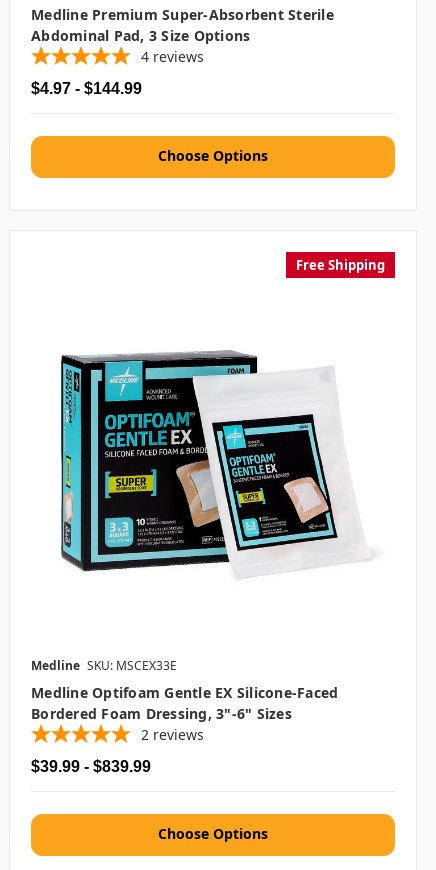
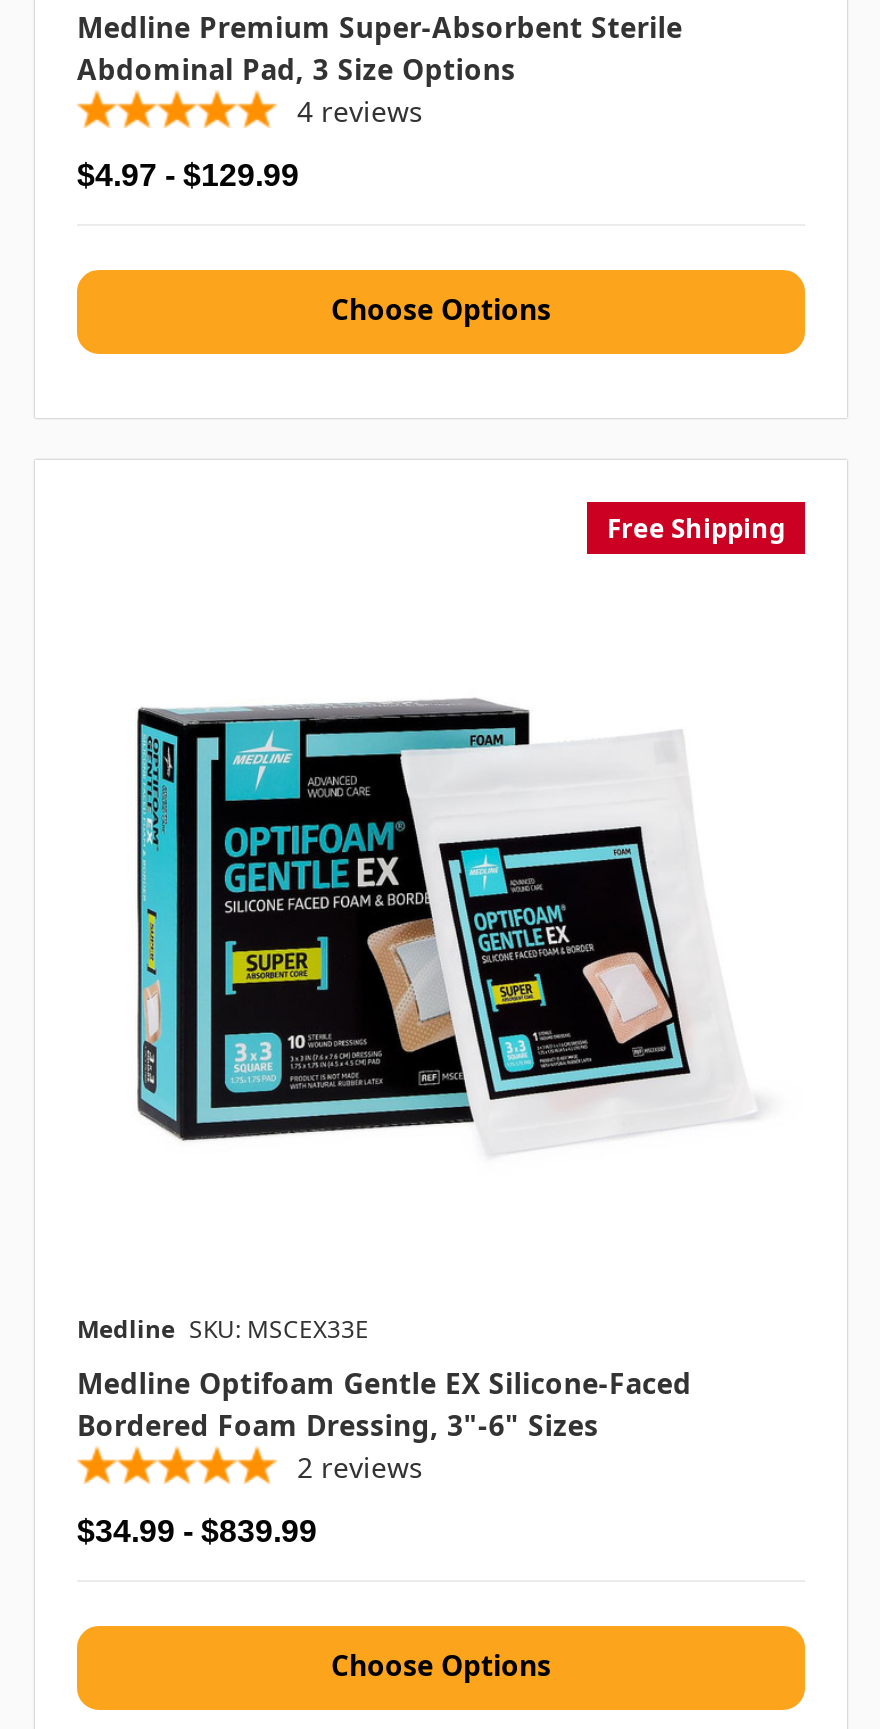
- $4.97 - $144.99
+ $4.97 - $129.99

- $39.99 - $839.99
+ $34.99 - $839.99
